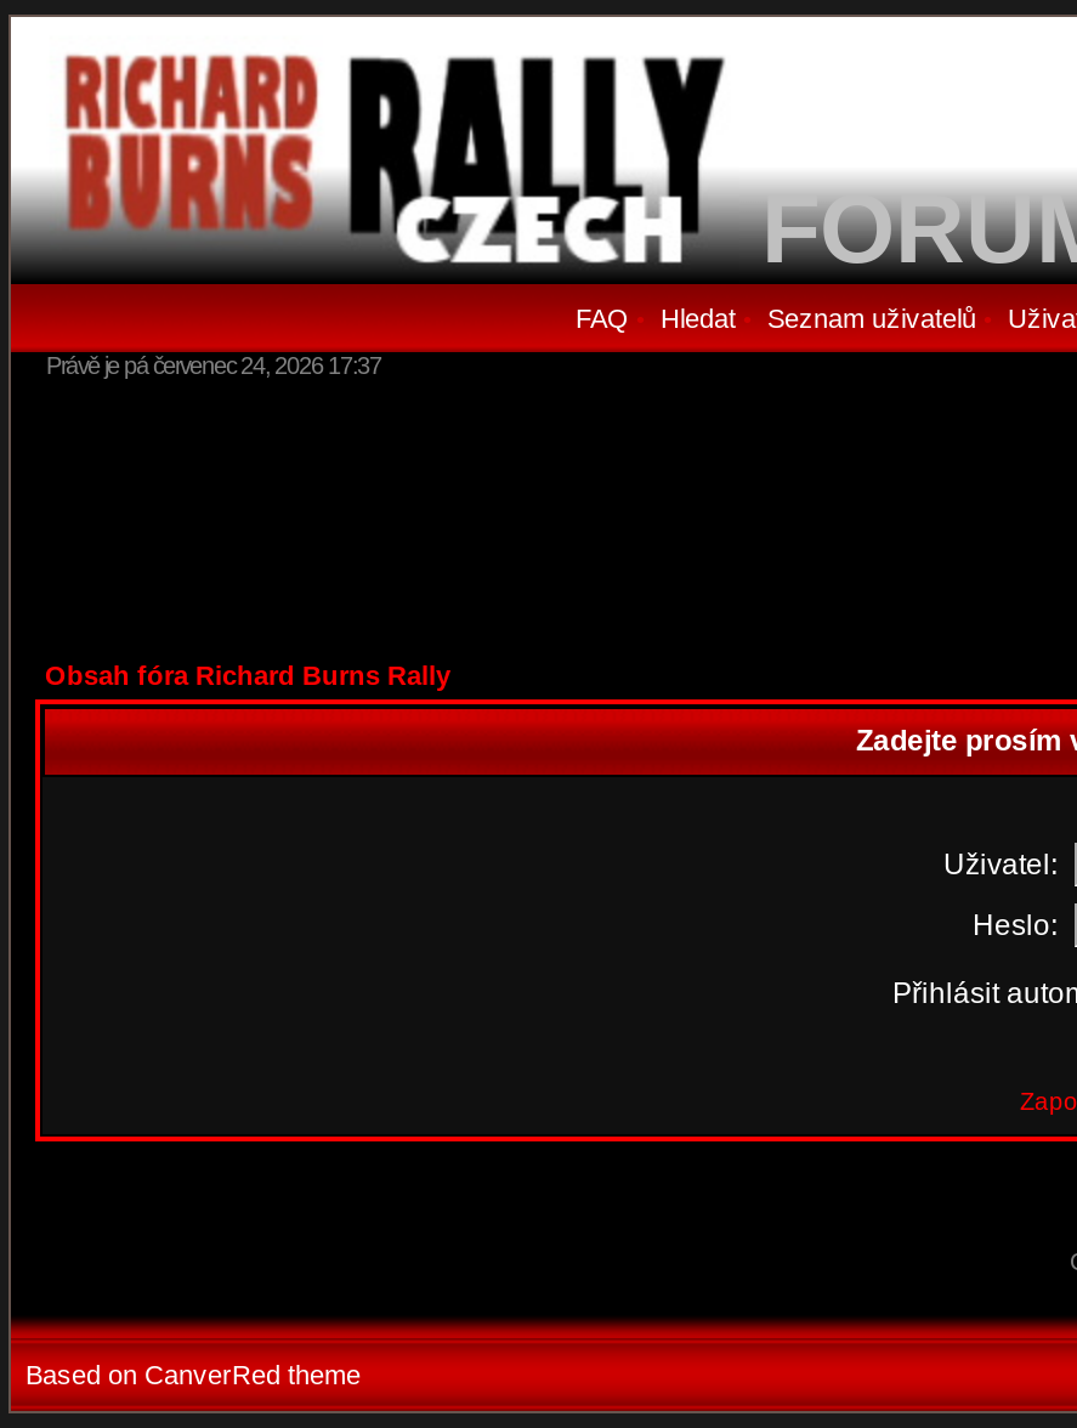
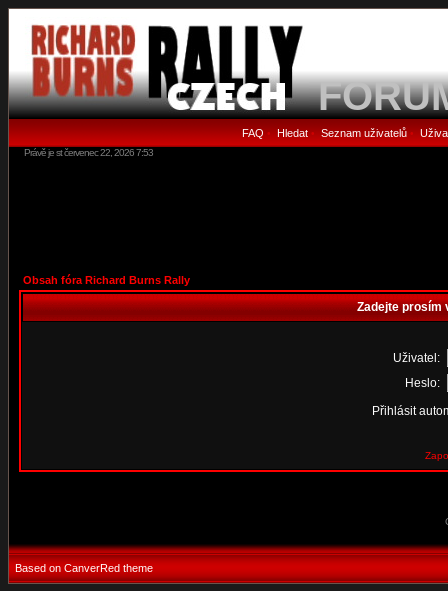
- Právě je pá červenec 24, 2026 17:37
+ Právě je st červenec 22, 2026 7:53
